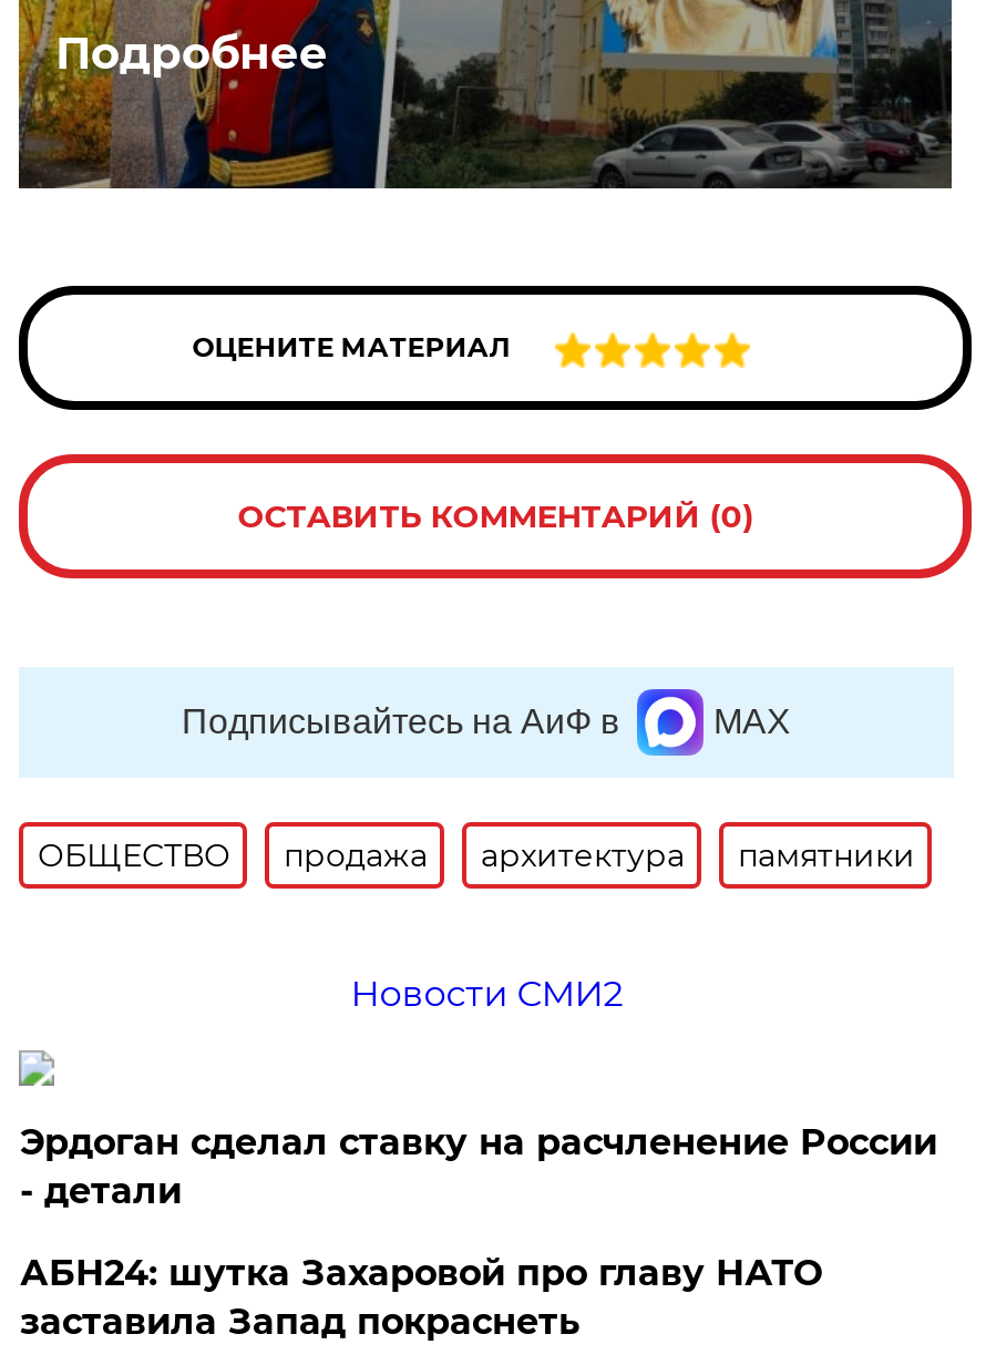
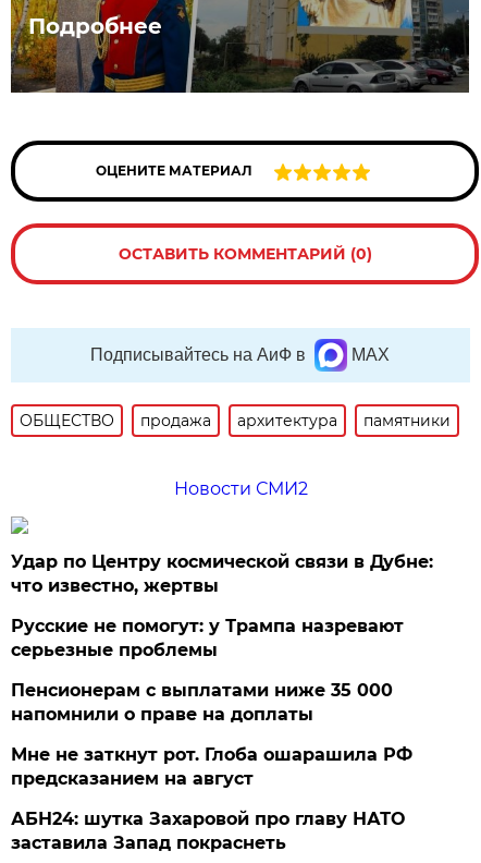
- Эрдоган сделал ставку на расчленение России
- - детали
+ Удар по Центру космической связи в Дубне:
+ что известно, жертвы
+ Русские не помогут: у Трампа назревают
+ серьезные проблемы
+ Пенсионерам с выплатами ниже 35 000
+ напомнили о праве на доплаты
+ Мне не заткнут рот. Глоба ошарашила РФ
+ предсказанием на август
